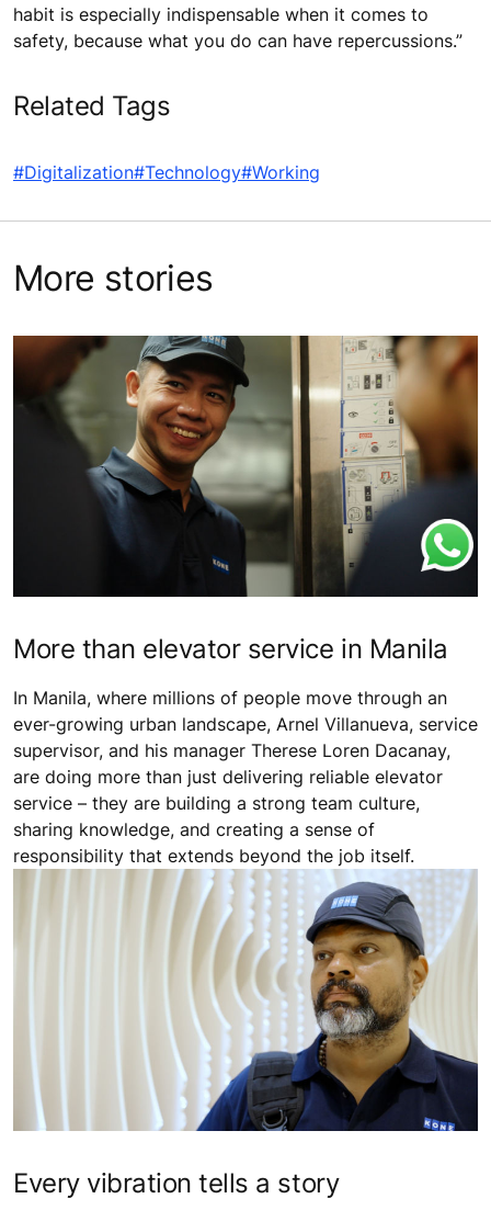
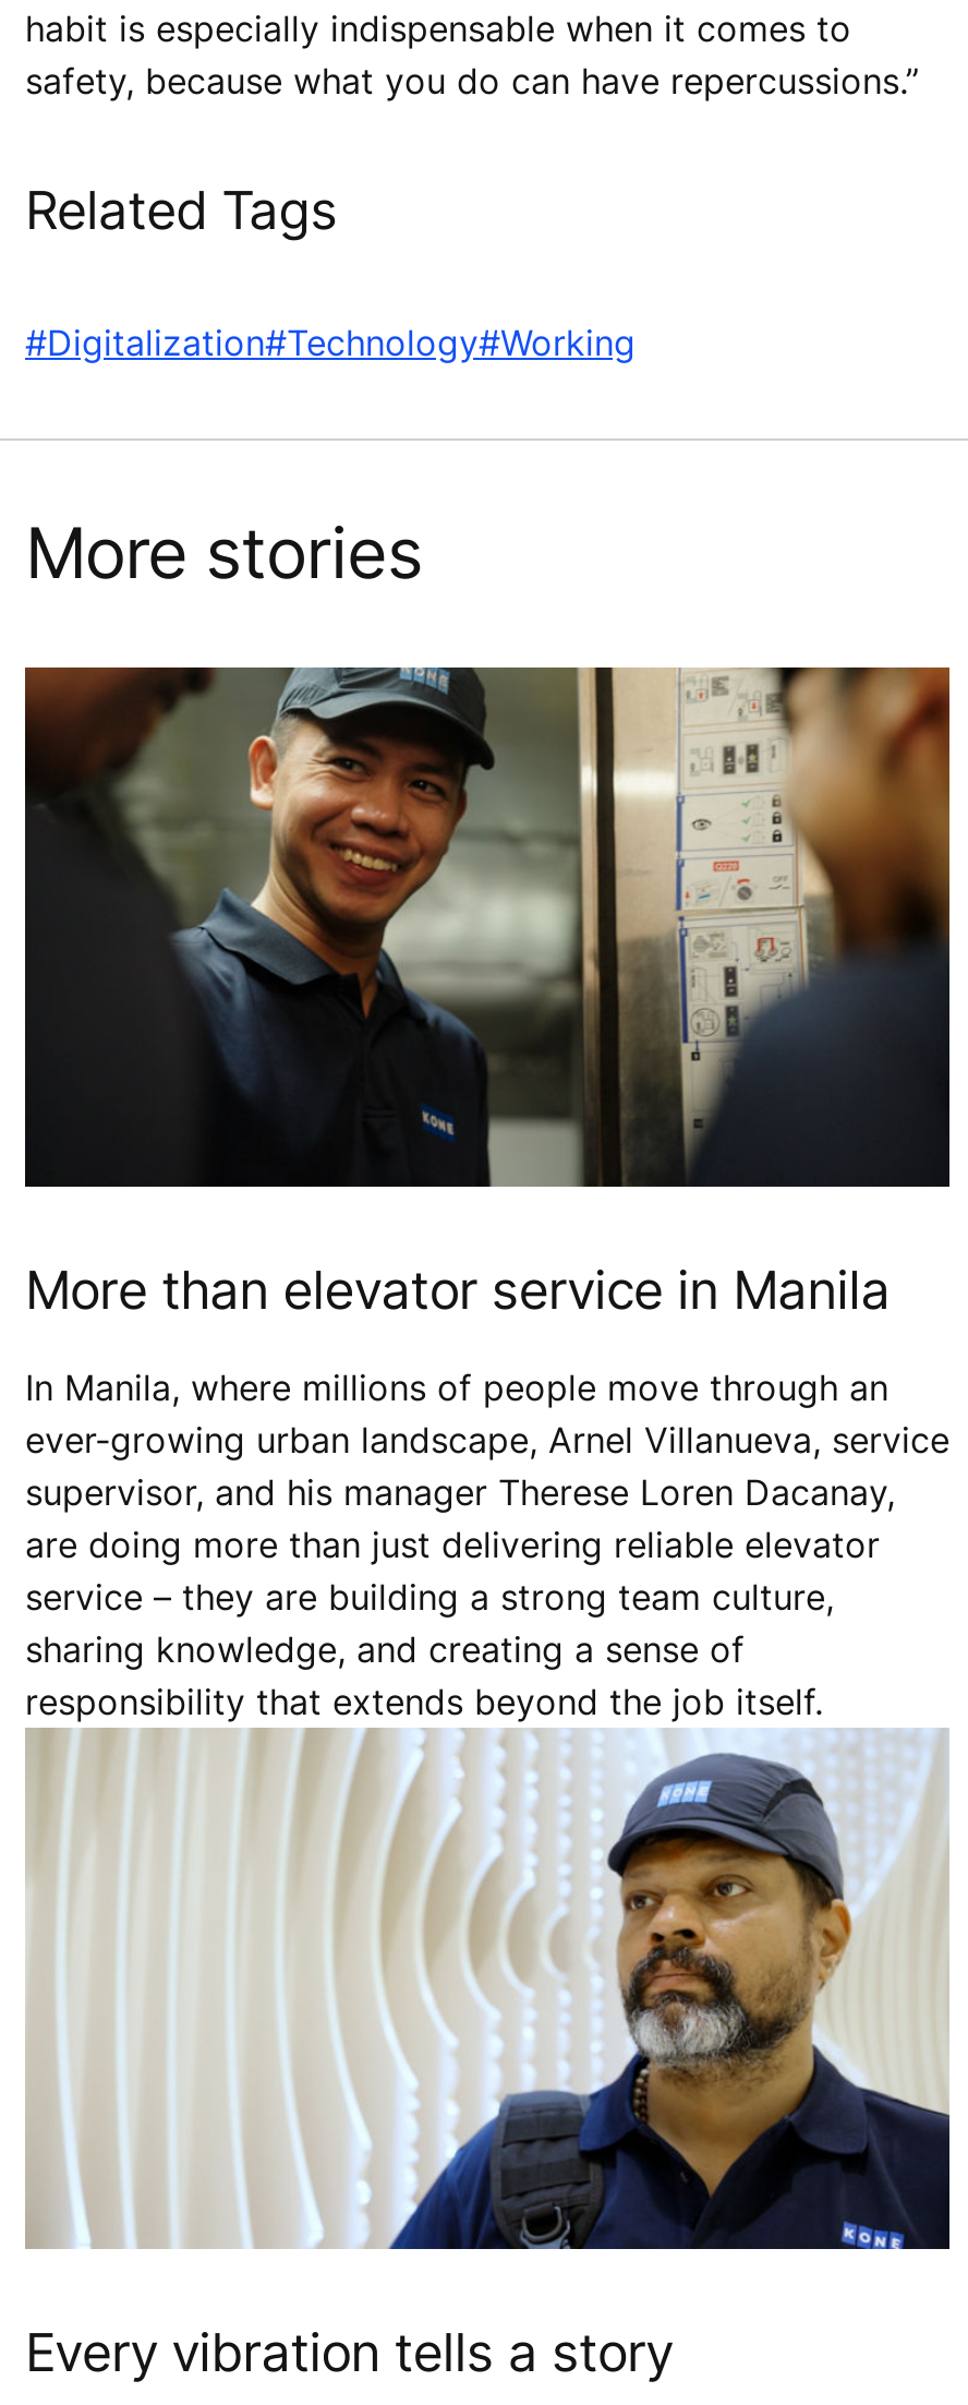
- [image]
